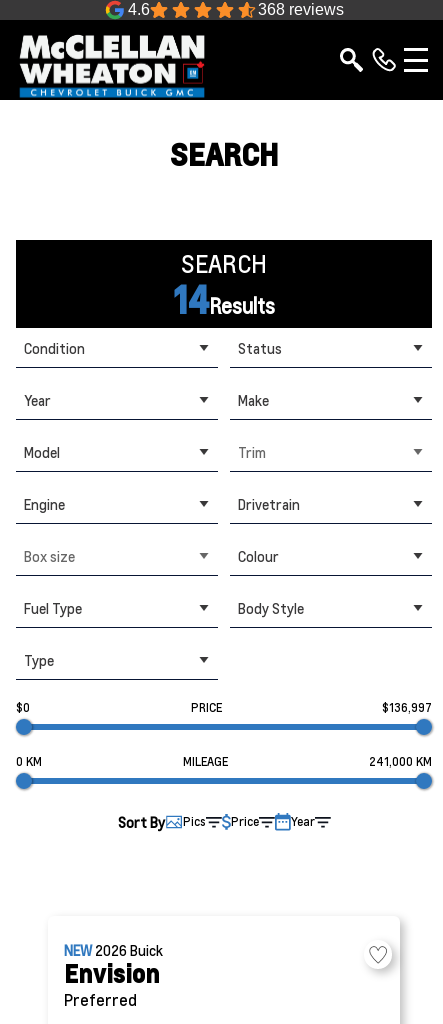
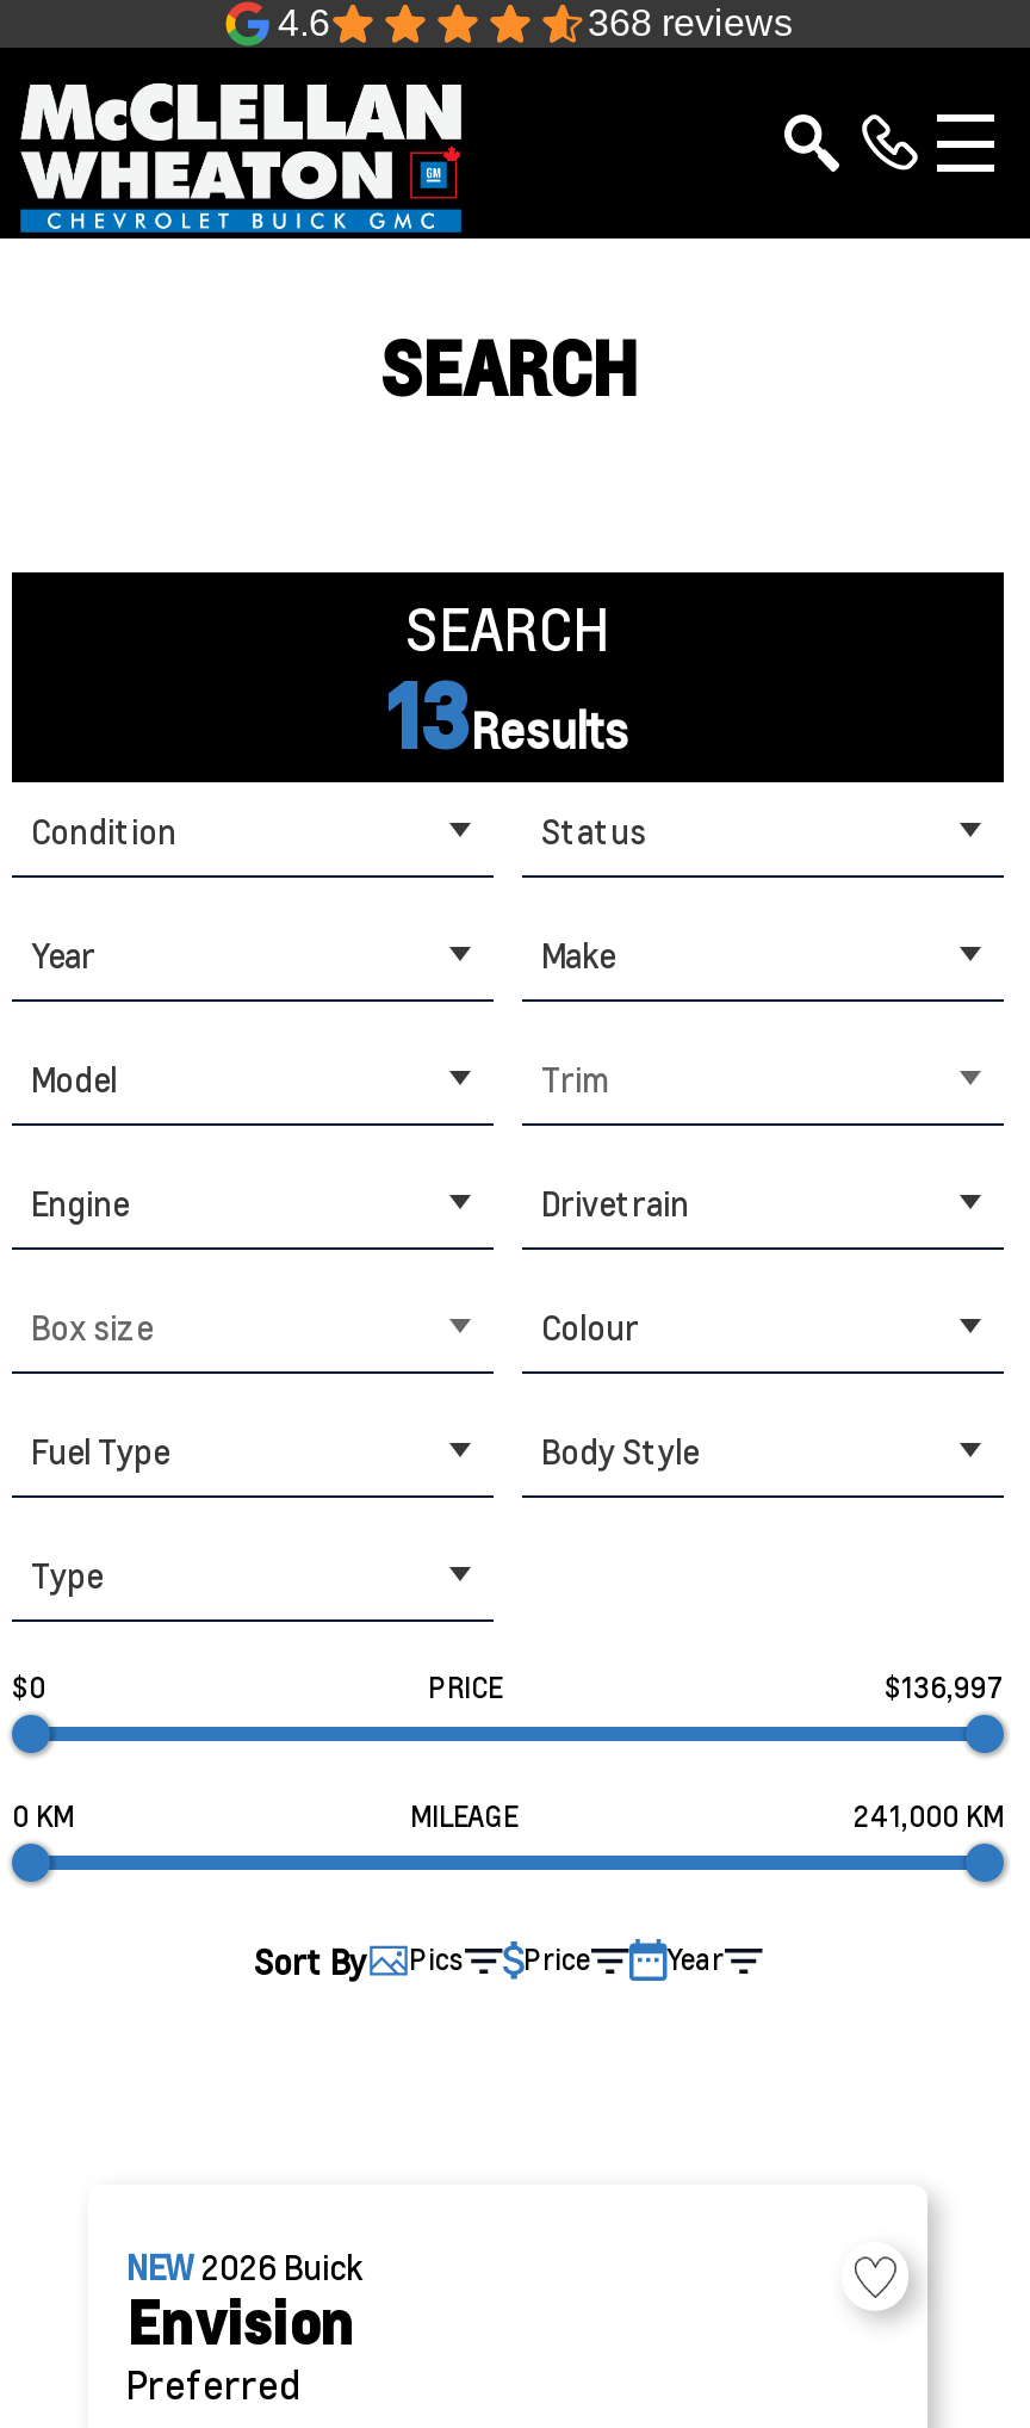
- 14Results
+ 13Results
